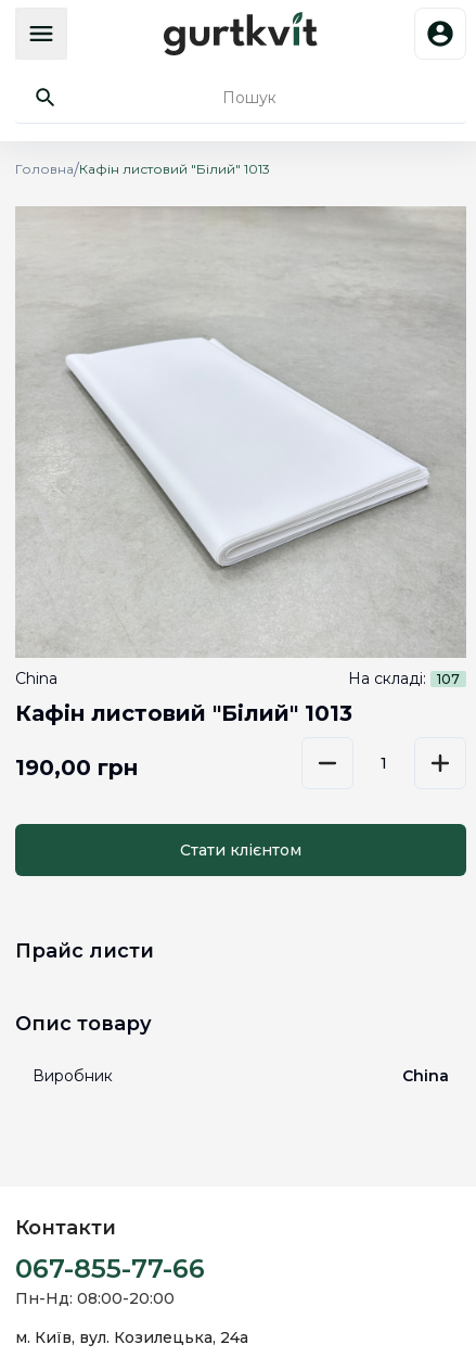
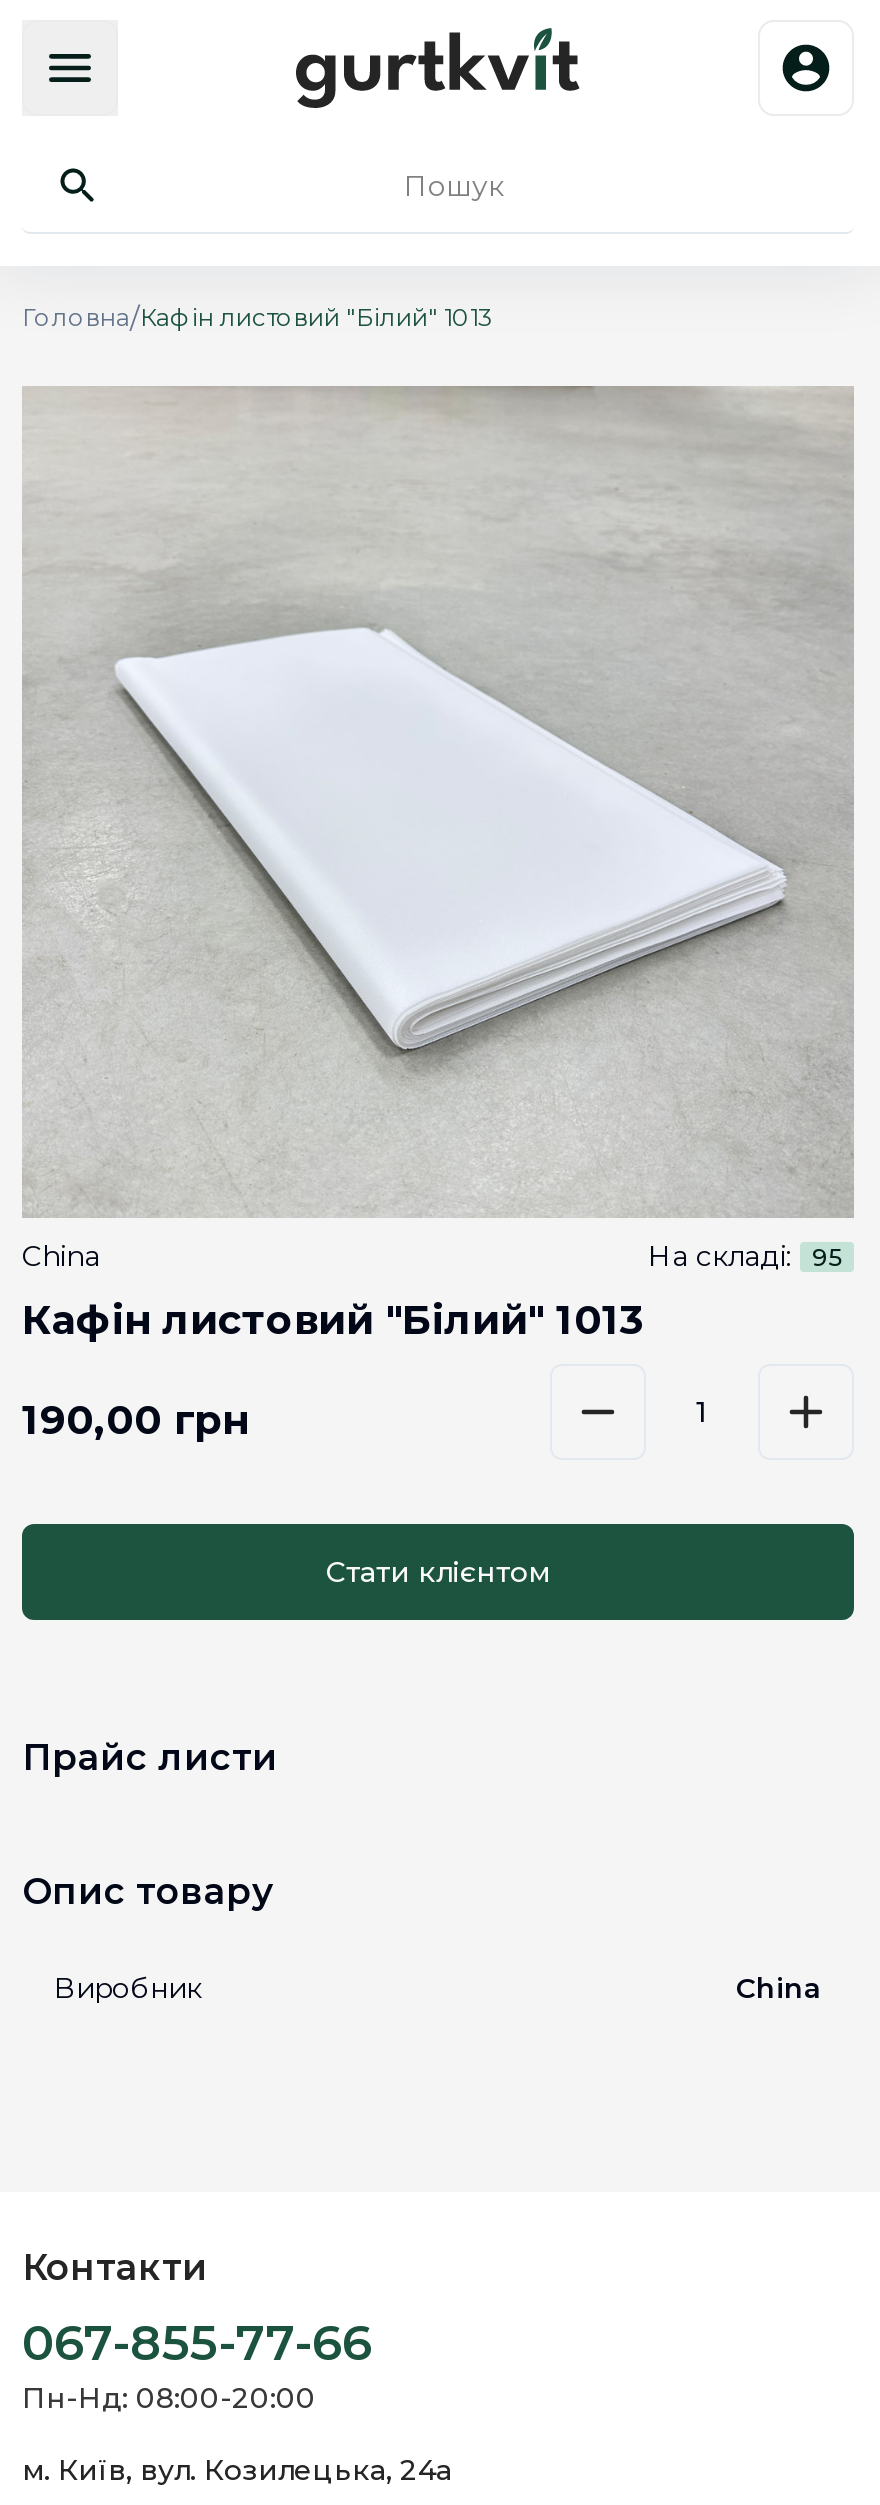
- На складі: 107
+ На складі: 95
